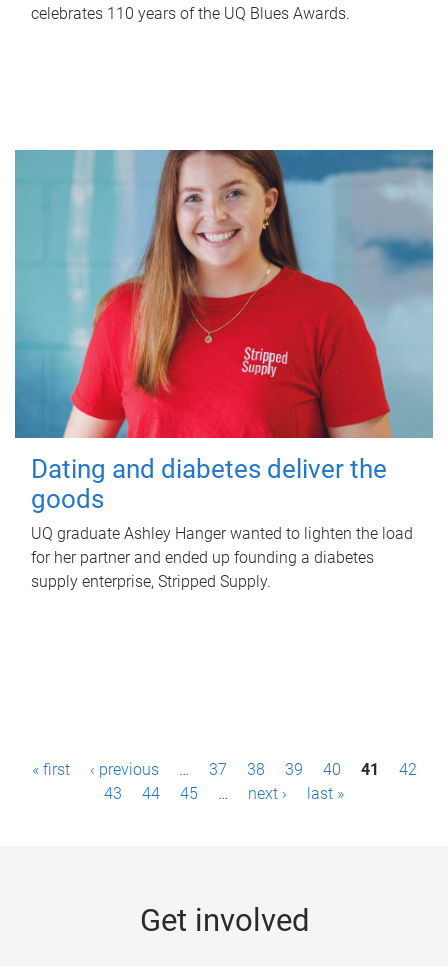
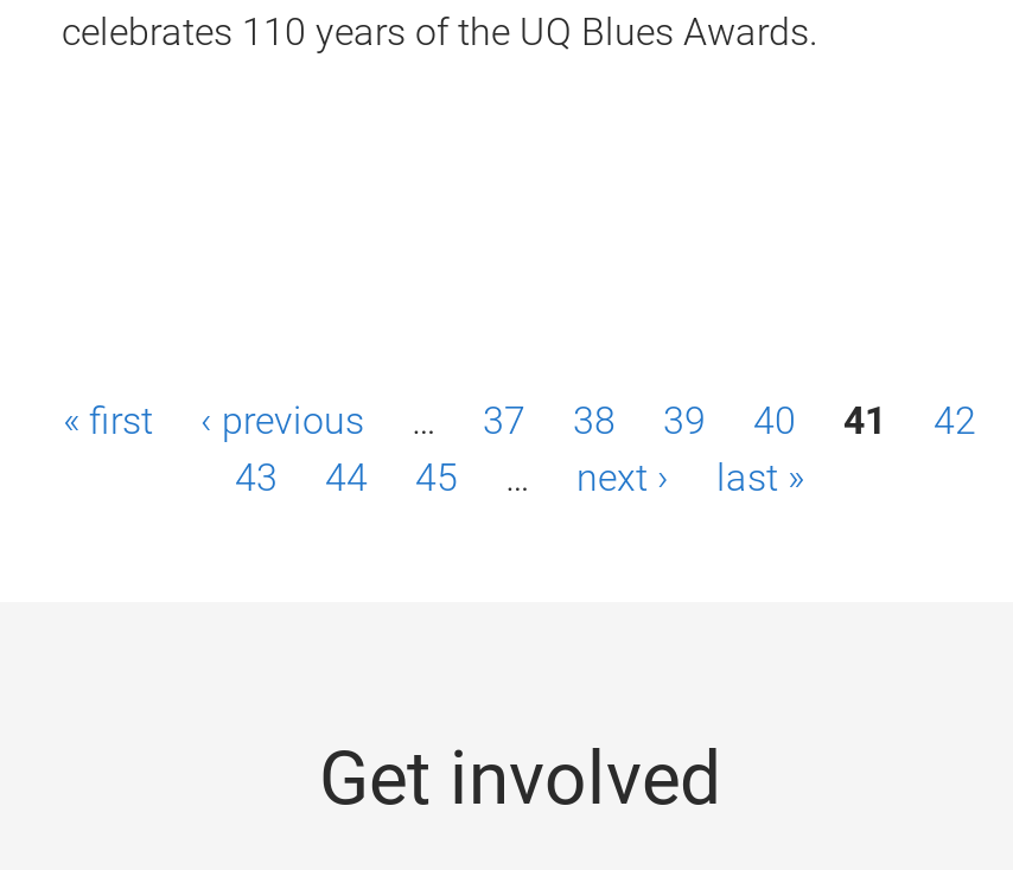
- [image]
- Dating and diabetes deliver the
- goods
- UQ graduate Ashley Hanger wanted to lighten the load
- for her partner and ended up founding a diabetes
- supply enterprise, Stripped Supply.
